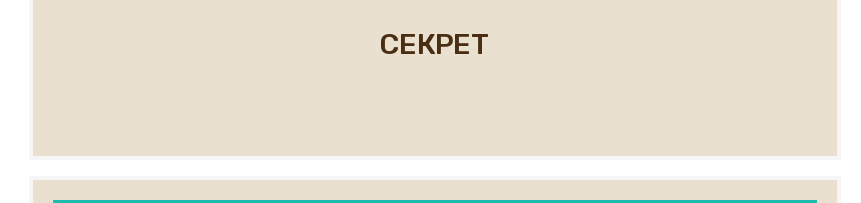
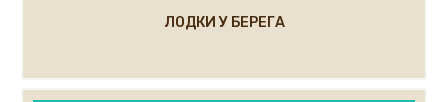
- СЕКРЕТ
+ ЛОДКИ У БЕРЕГА
